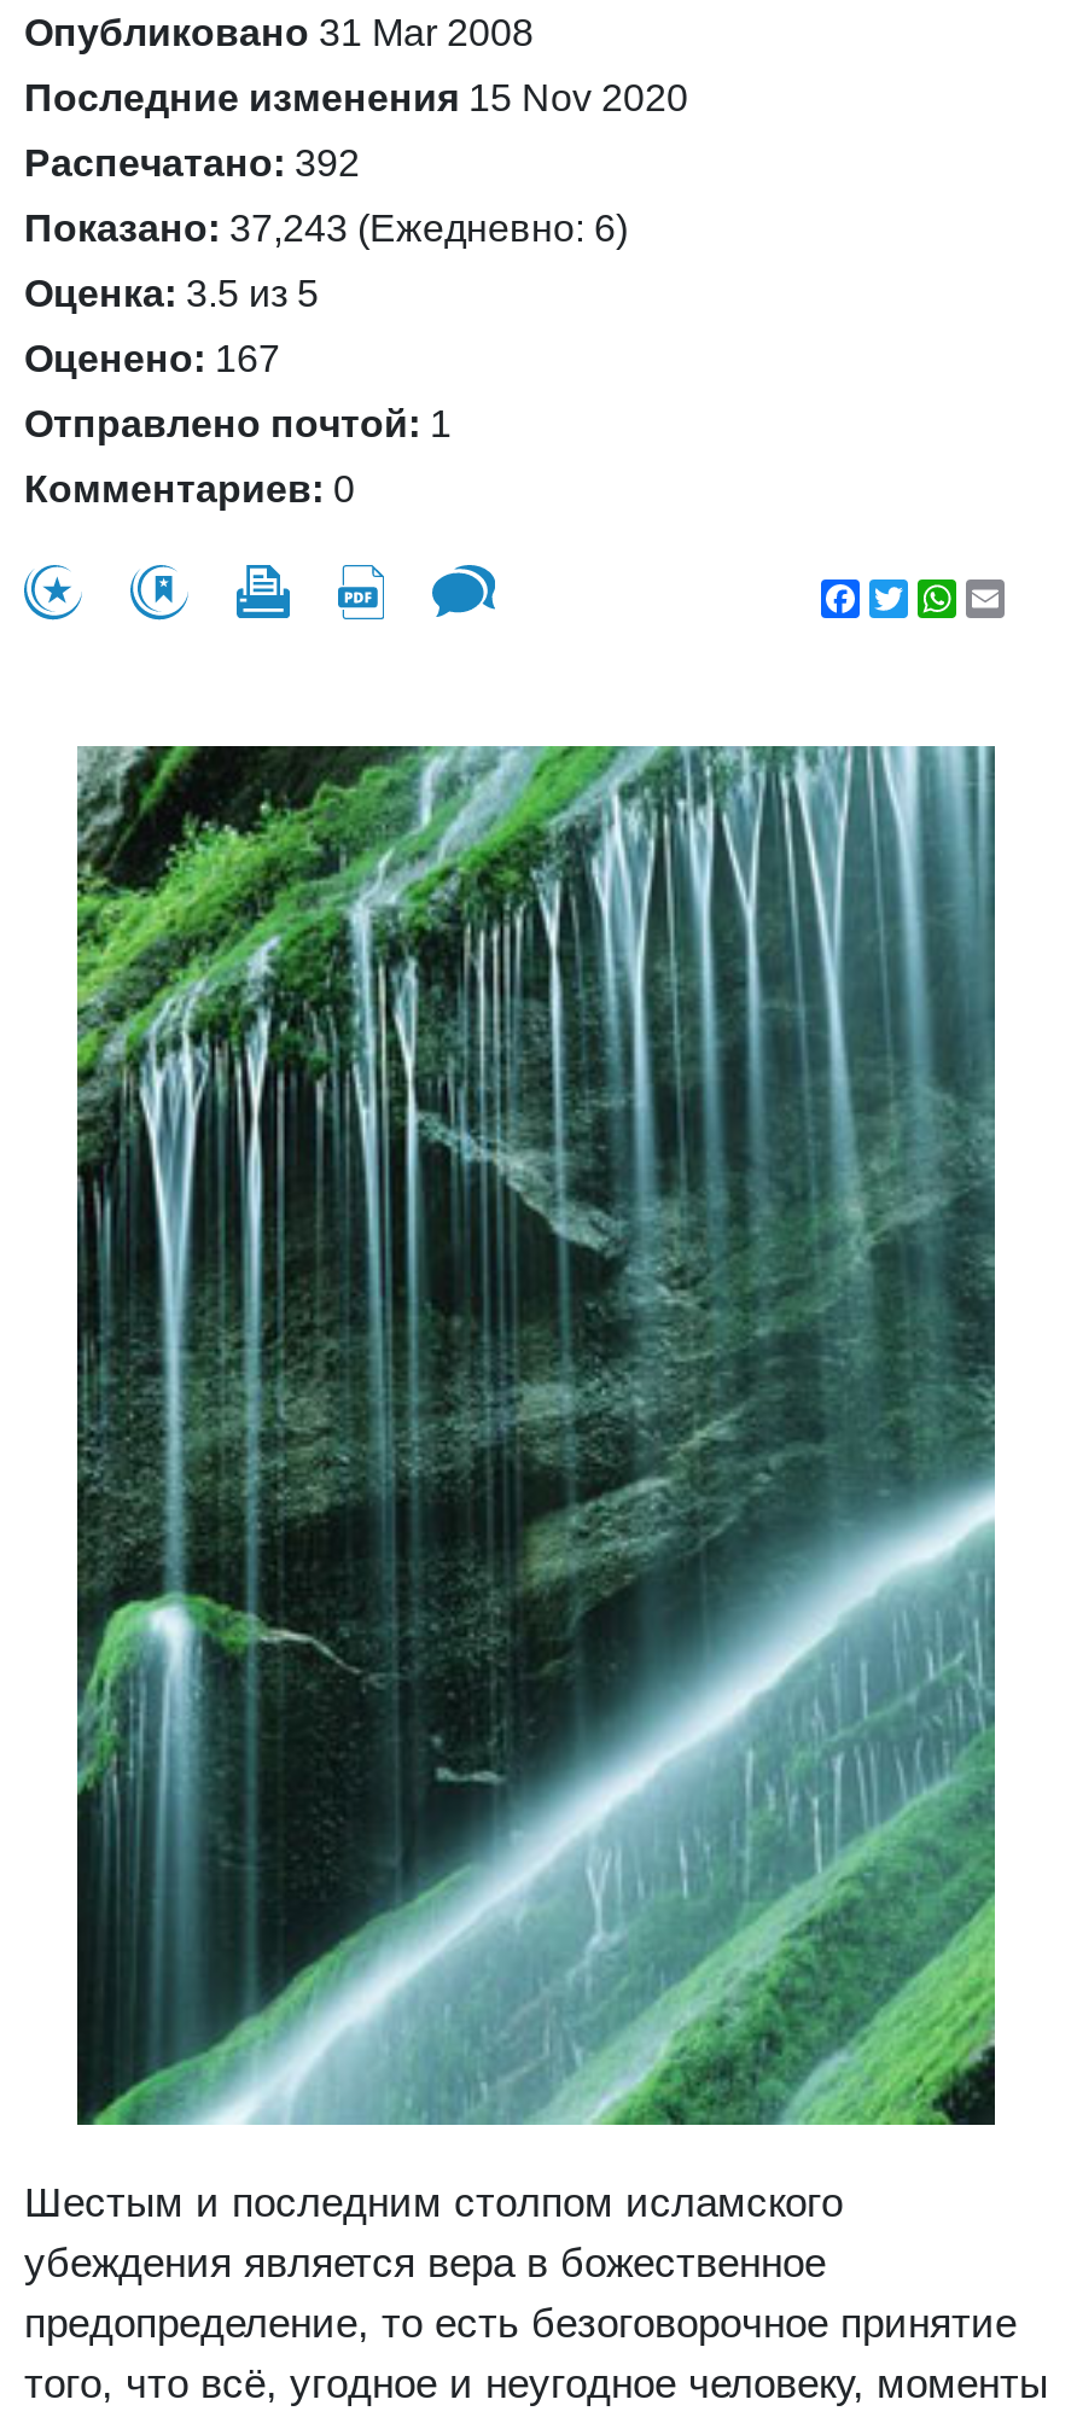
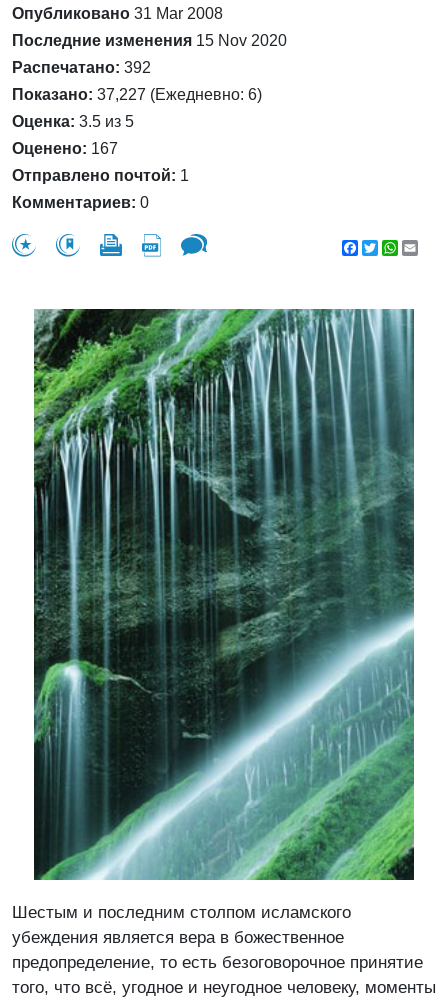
- Показано: 37,243 (Ежедневно: 6)
+ Показано: 37,227 (Ежедневно: 6)
